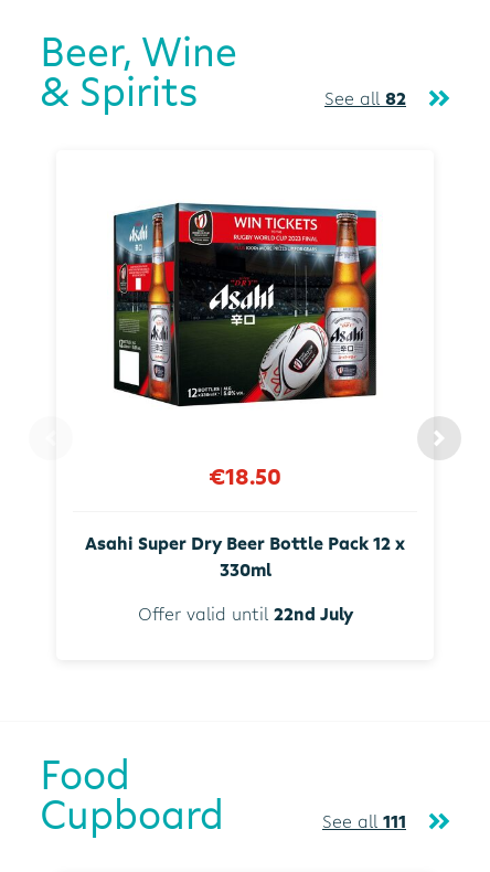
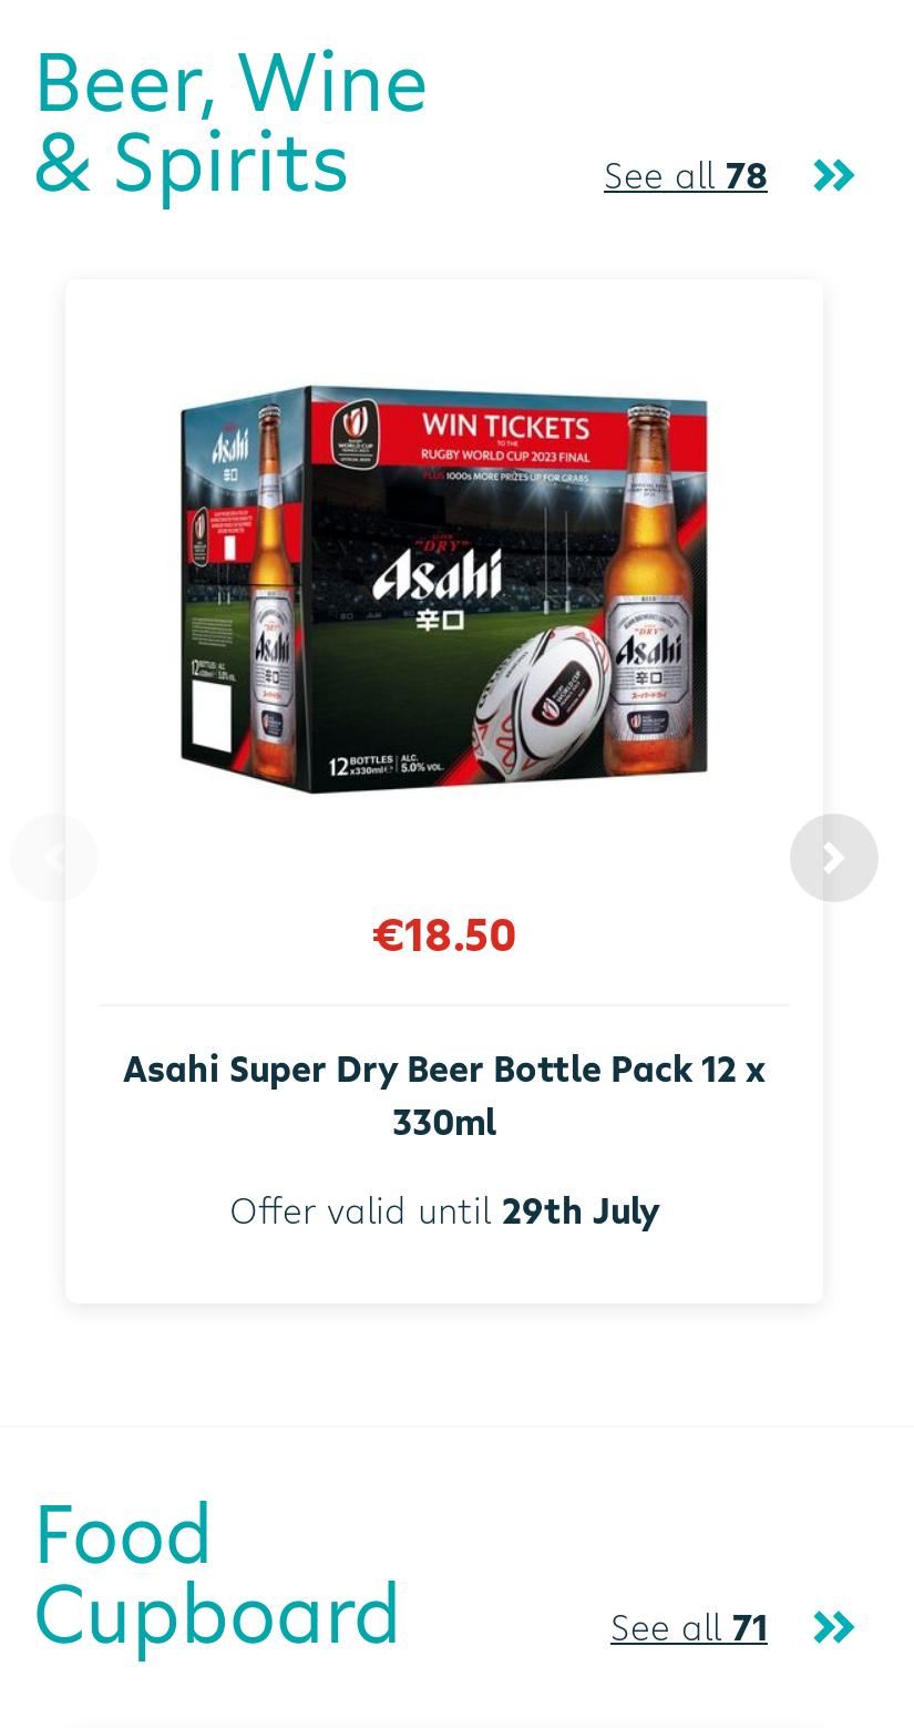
- See all 82
+ See all 78

- Offer valid until 22nd July
+ Offer valid until 29th July

- See all 111
+ See all 71
